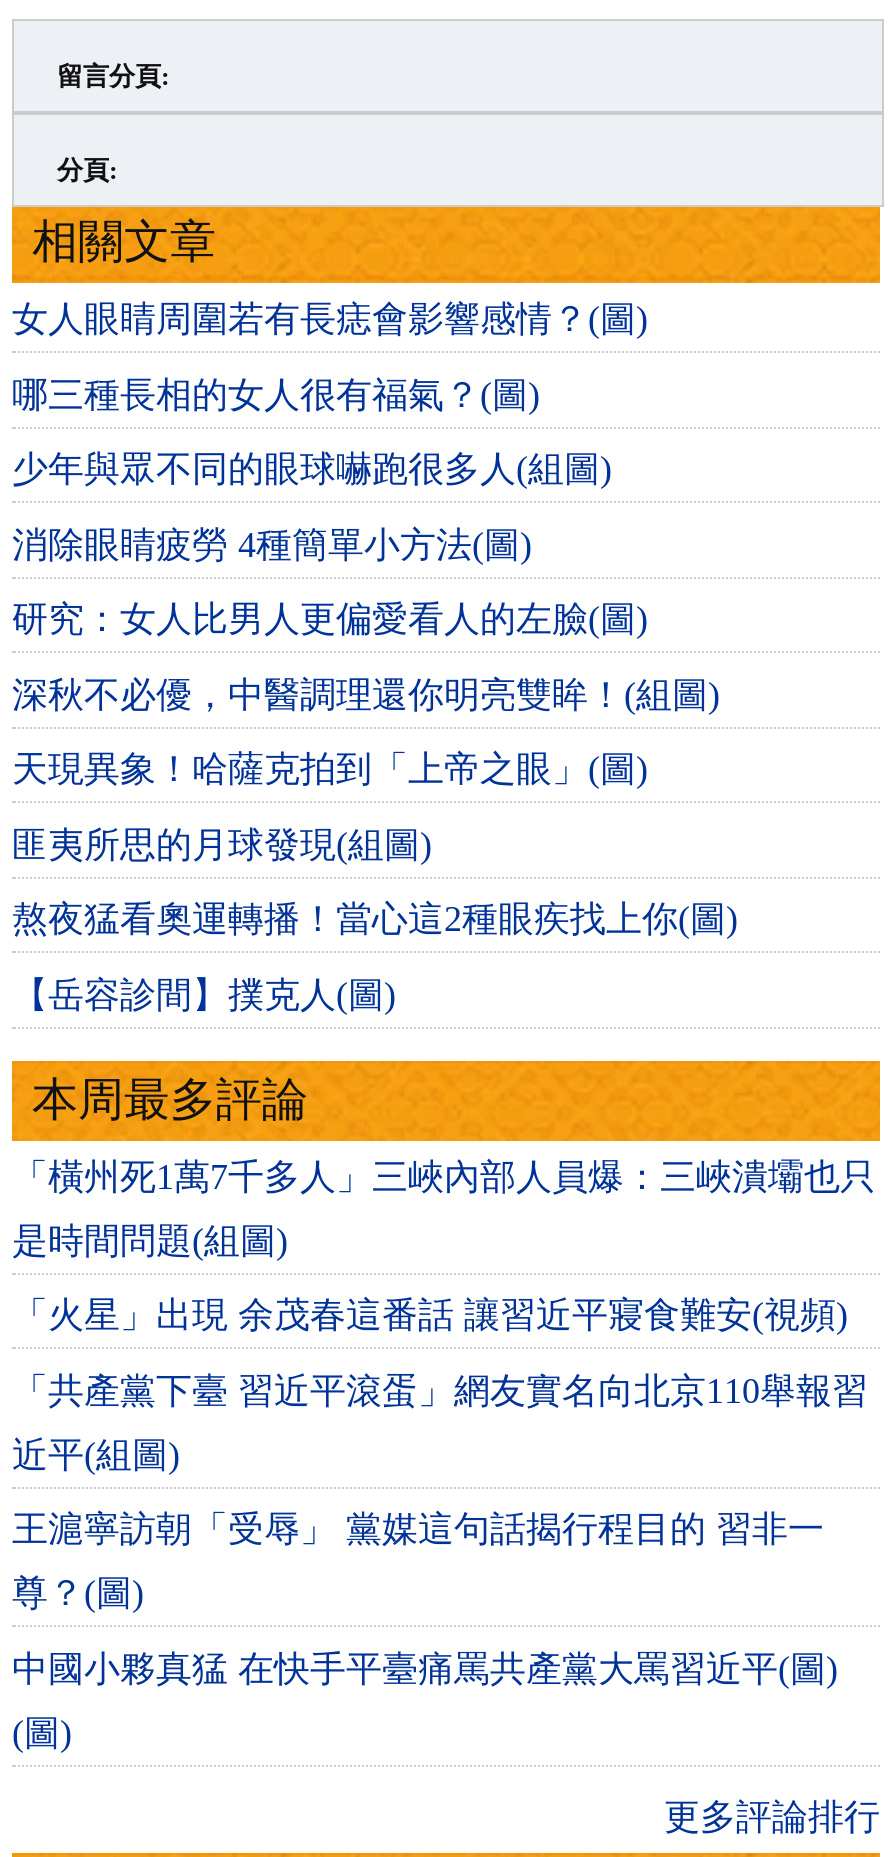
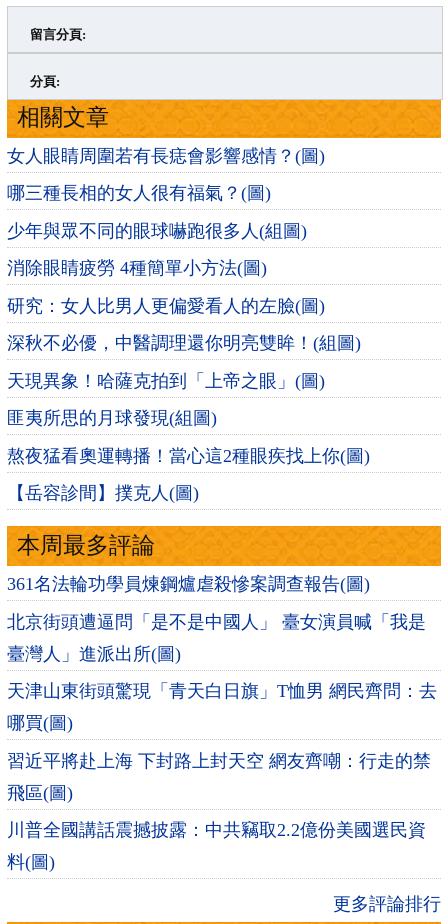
- 「橫州死1萬7千多人」三峽內部人員爆：三峽潰壩也只
+ 361名法輪功學員煉鋼爐虐殺慘案調查報告(圖)

- 是時間問題(組圖)
+ 北京街頭遭逼問「是不是中國人」 臺女演員喊「我是

- 「火星」出現 余茂春這番話 讓習近平寢食難安(視頻)
+ 臺灣人」進派出所(圖)

- 「共產黨下臺 習近平滾蛋」網友實名向北京110舉報習
+ 天津山東街頭驚現「青天白日旗」T恤男 網民齊問：去

- 近平(組圖)
+ 哪買(圖)

- 王滬寧訪朝「受辱」 黨媒這句話揭行程目的 習非一
+ 習近平將赴上海 下封路上封天空 網友齊嘲：行走的禁

- 尊？(圖)
+ 飛區(圖)

- 中國小夥真猛 在快手平臺痛罵共產黨大罵習近平(圖)
+ 川普全國講話震撼披露：中共竊取2.2億份美國選民資

- (圖)
+ 料(圖)
